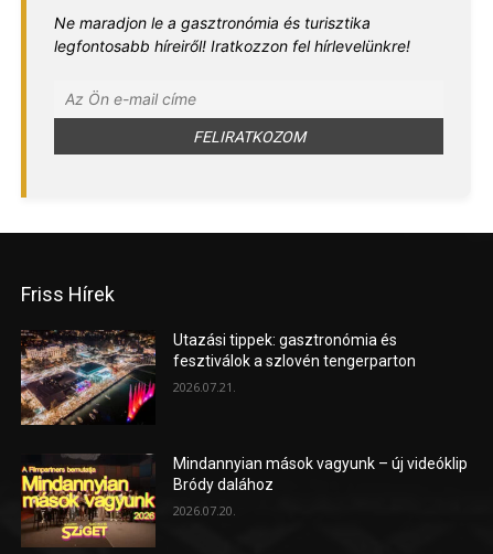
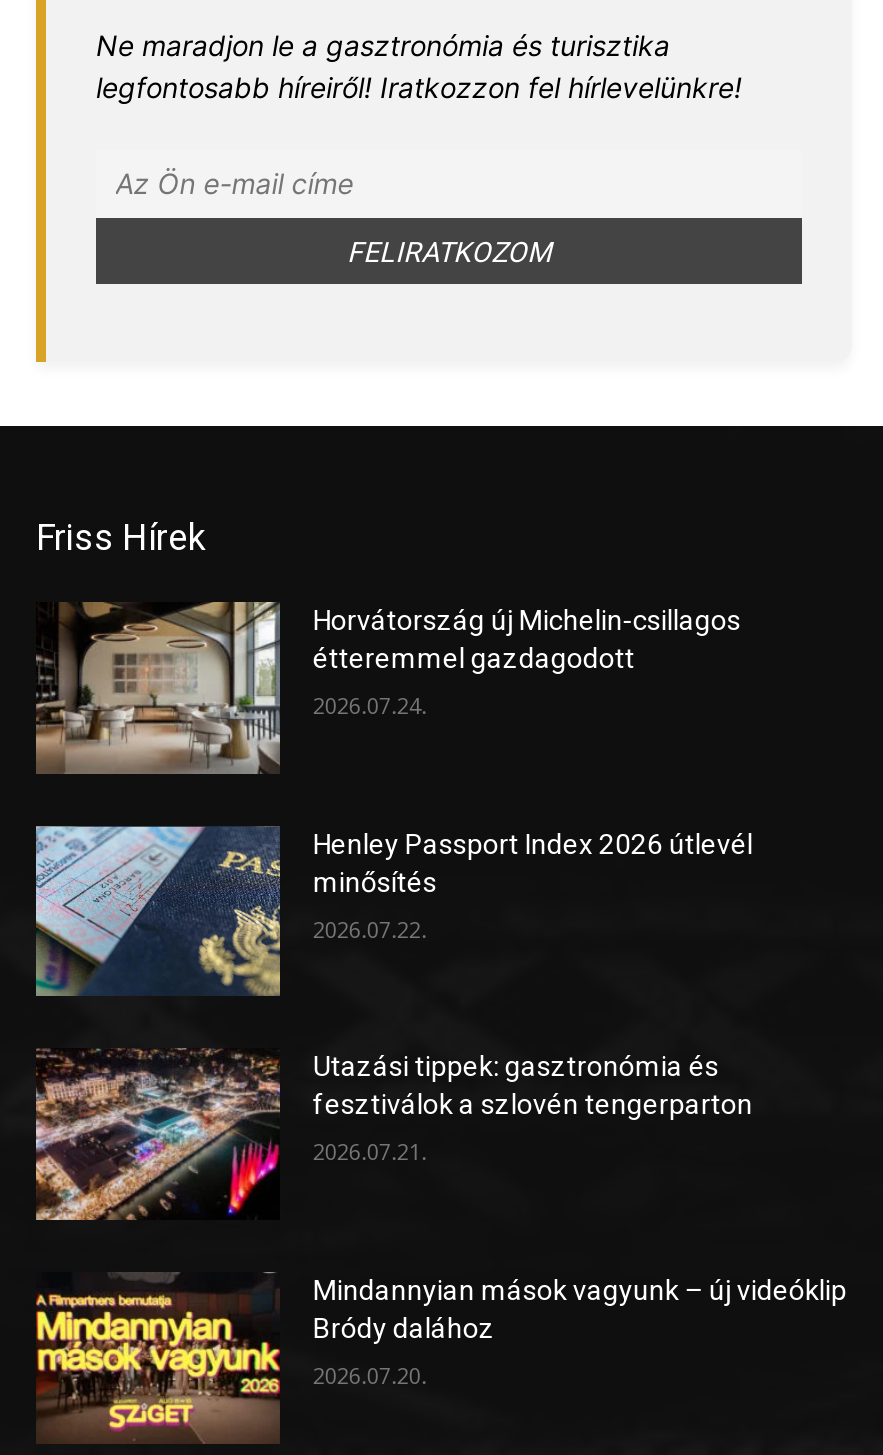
+ [image]
+ Henley Passport Index 2026 útlevél
+ minősítés
+ 2026.07.22.

+ [image]
+ Horvátország új Michelin-csillagos
+ étteremmel gazdagodott
+ 2026.07.24.
